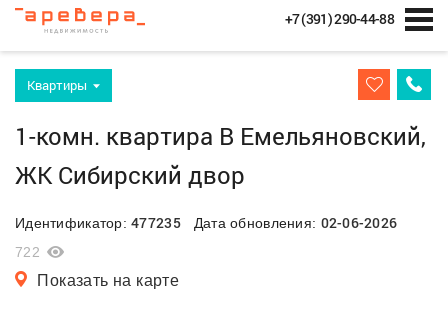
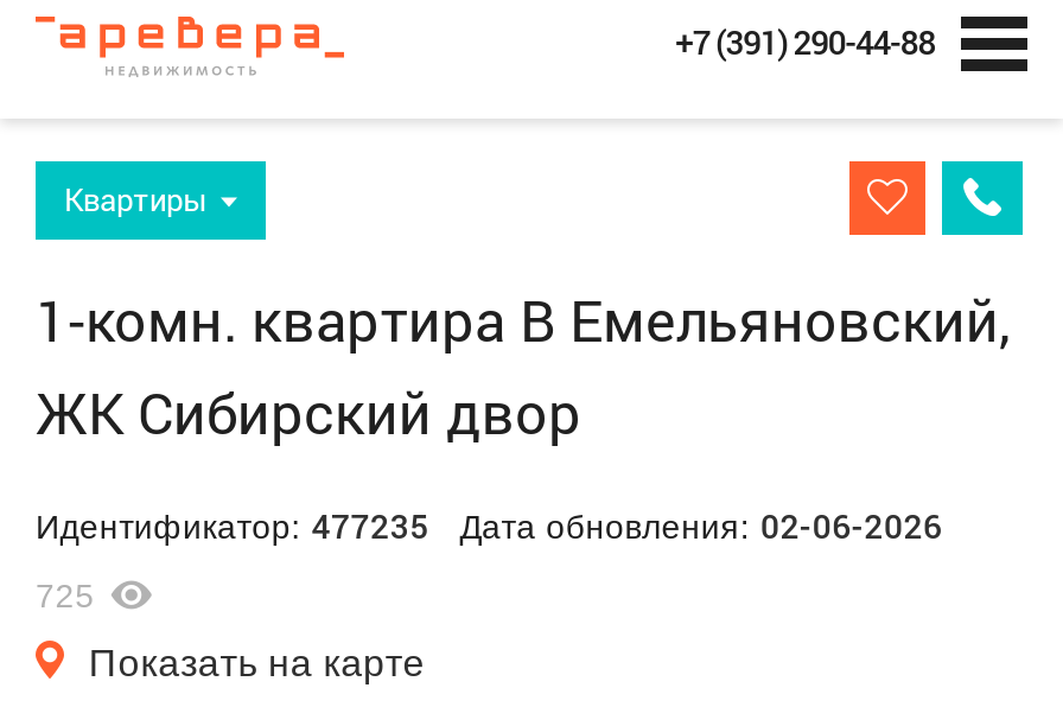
- 722
+ 725
